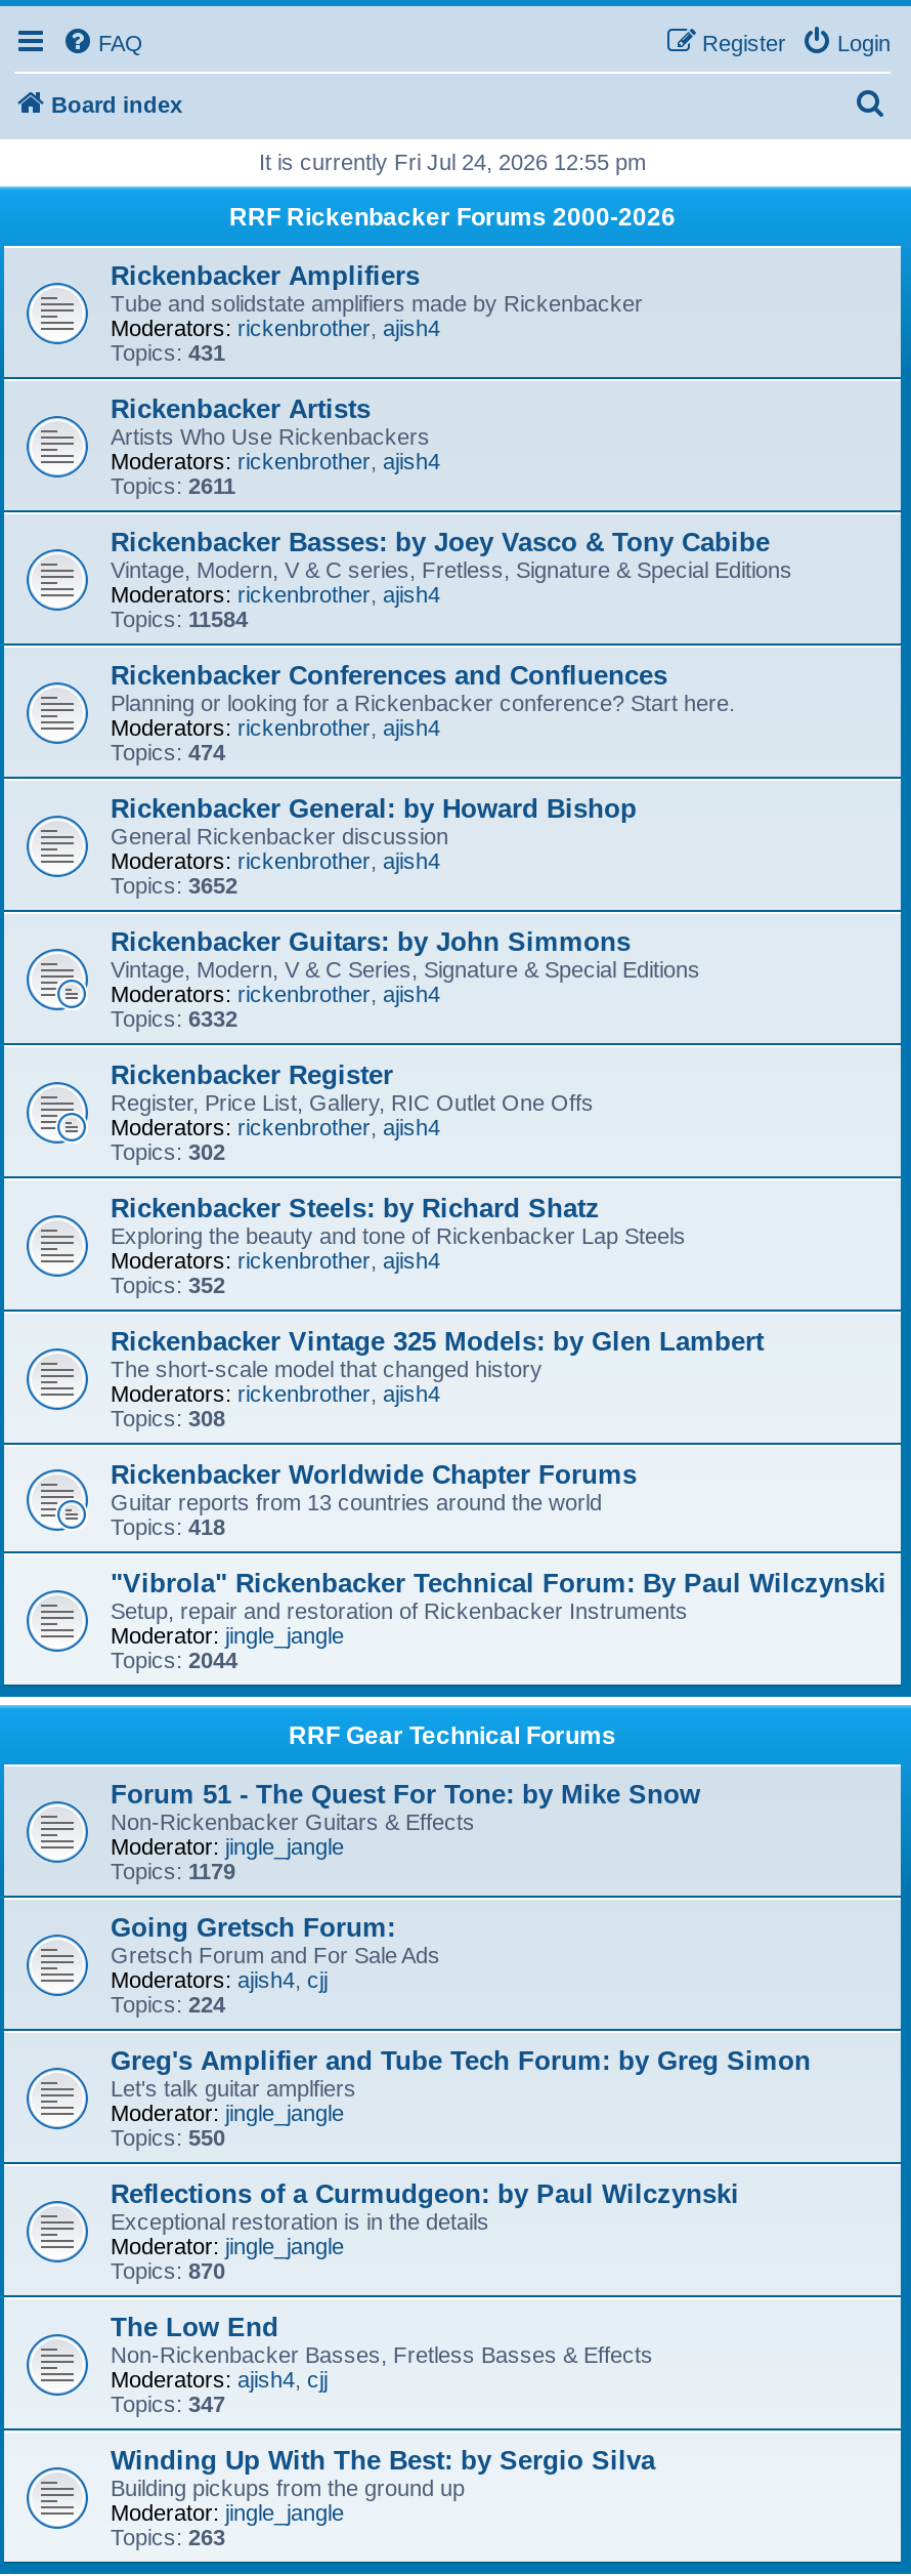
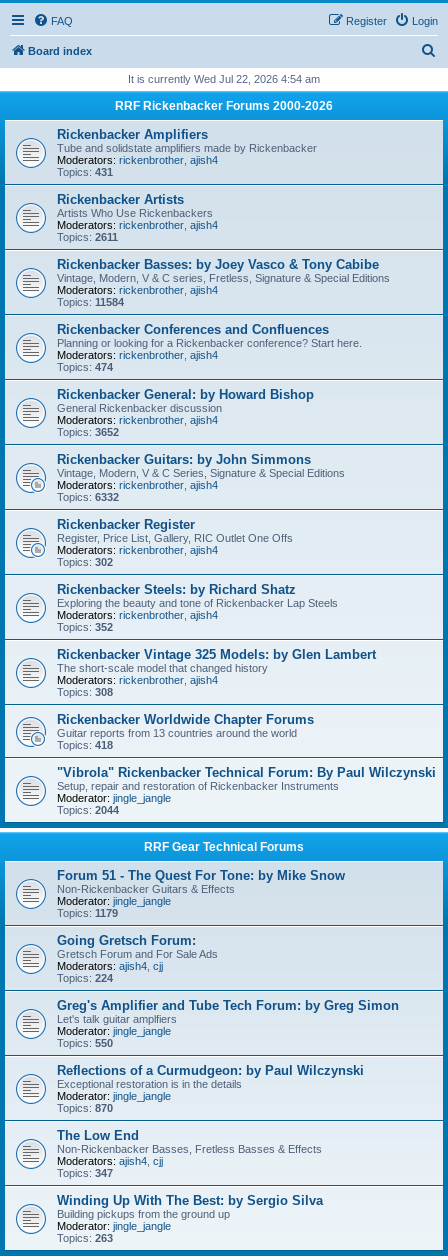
- It is currently Fri Jul 24, 2026 12:55 pm
+ It is currently Wed Jul 22, 2026 4:54 am
